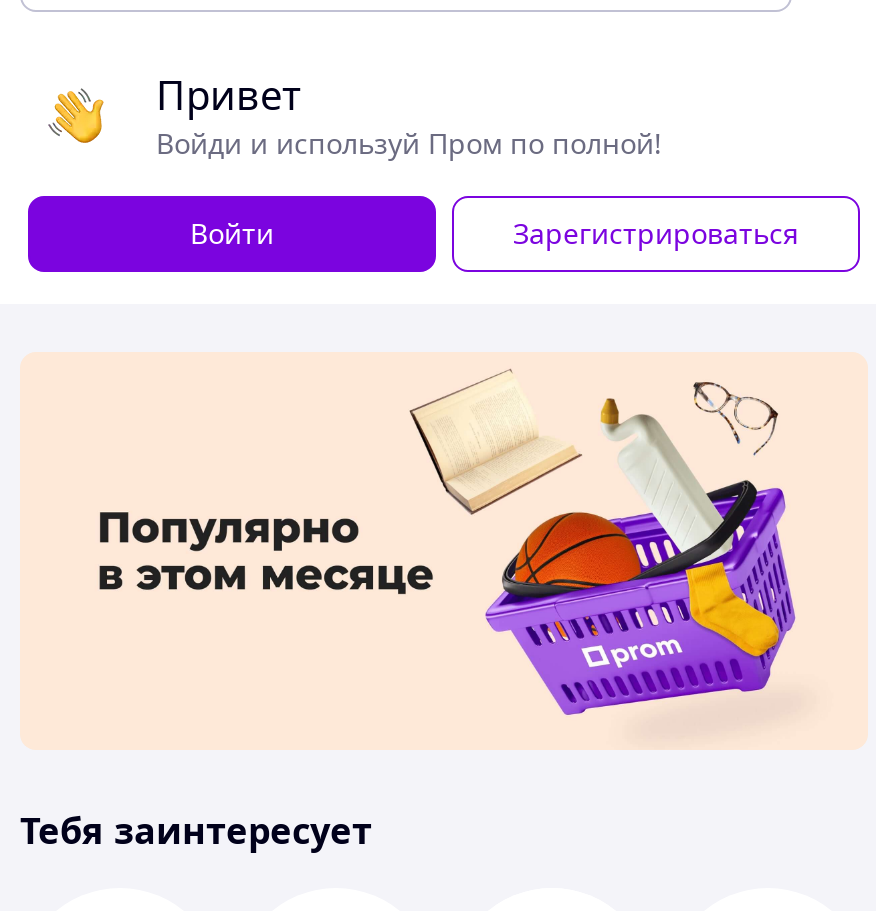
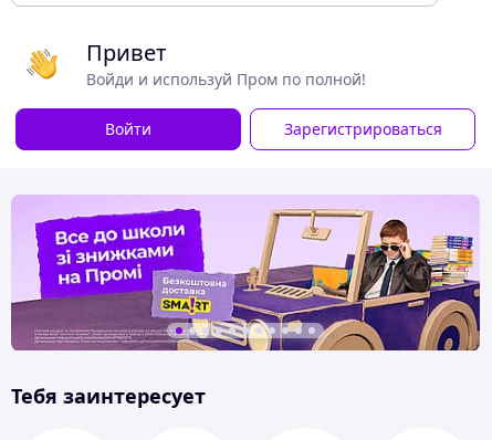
- [image]
+ [image]
